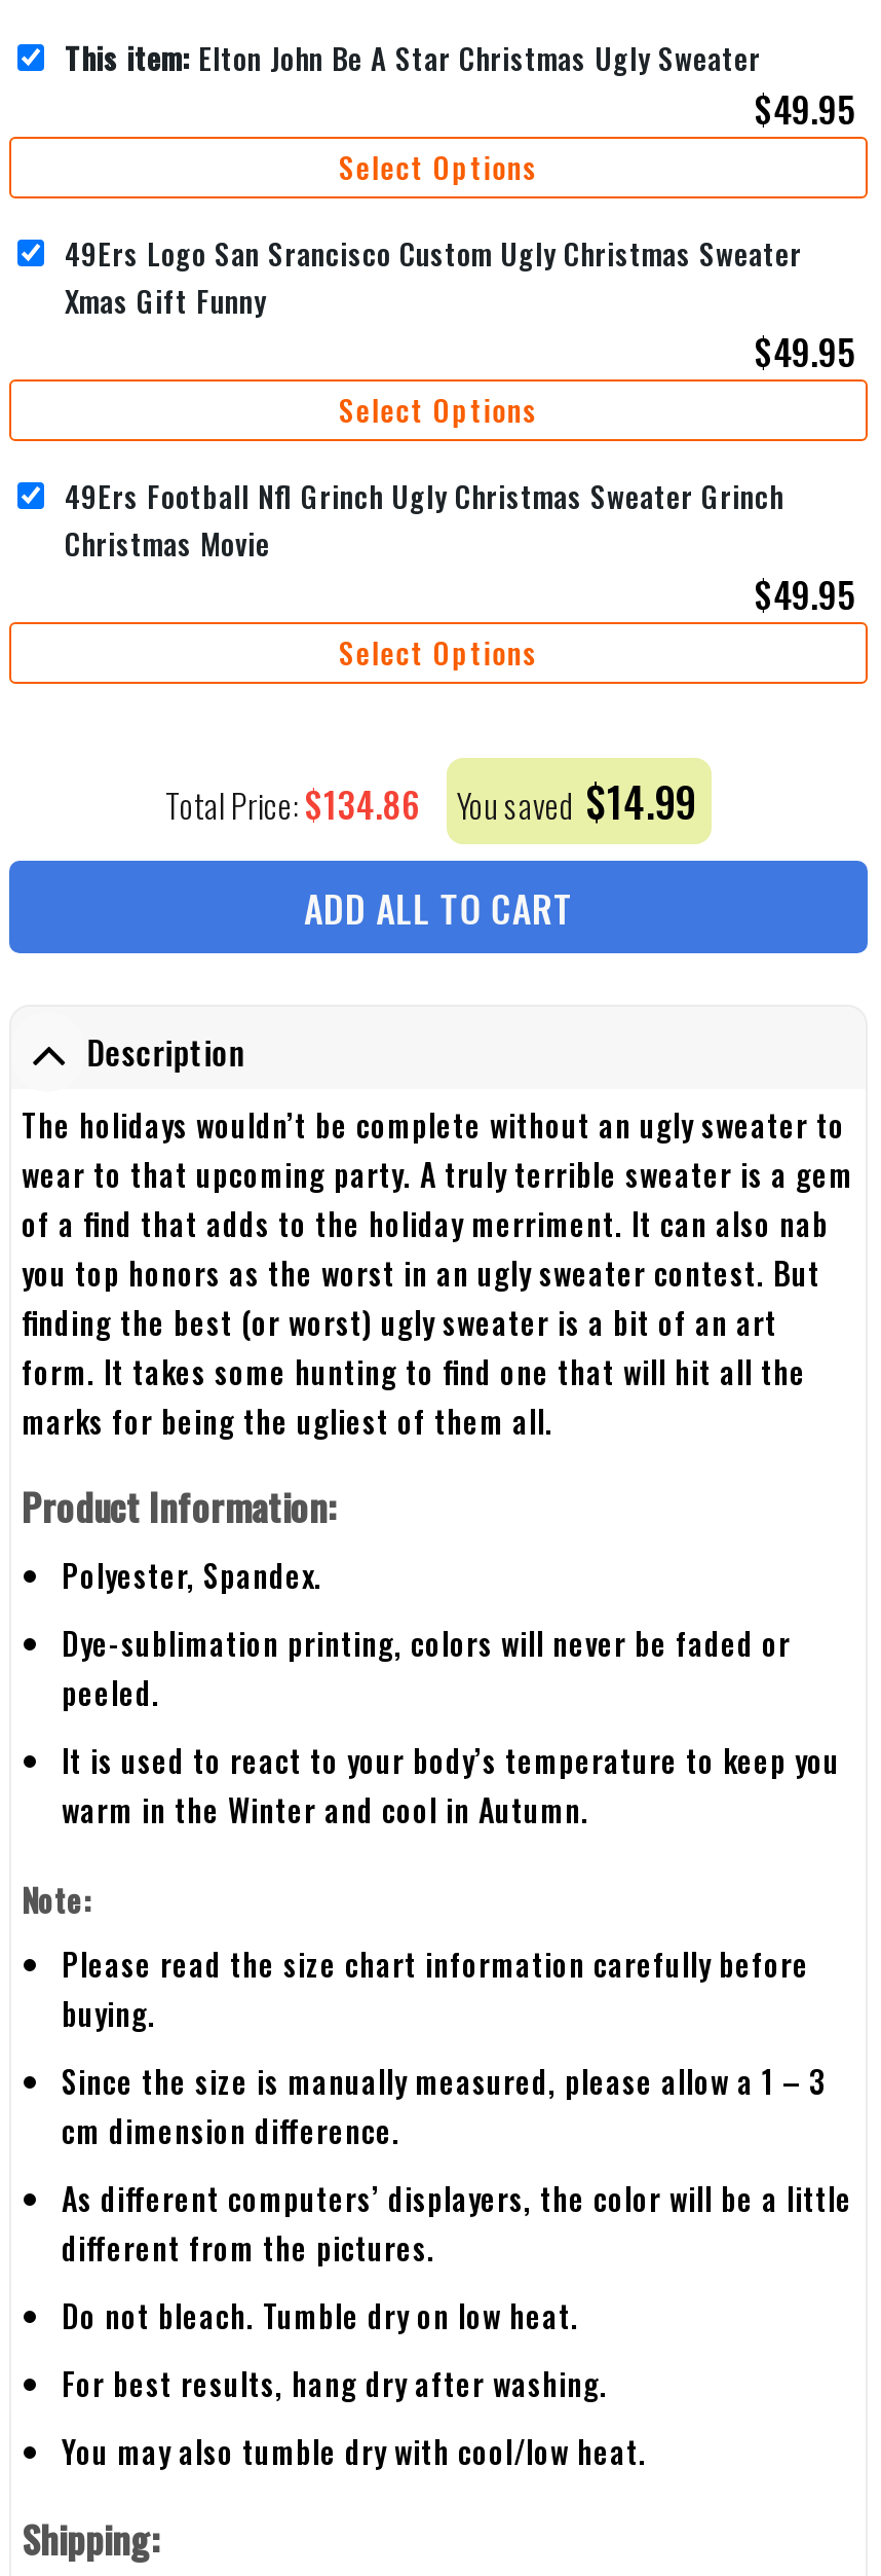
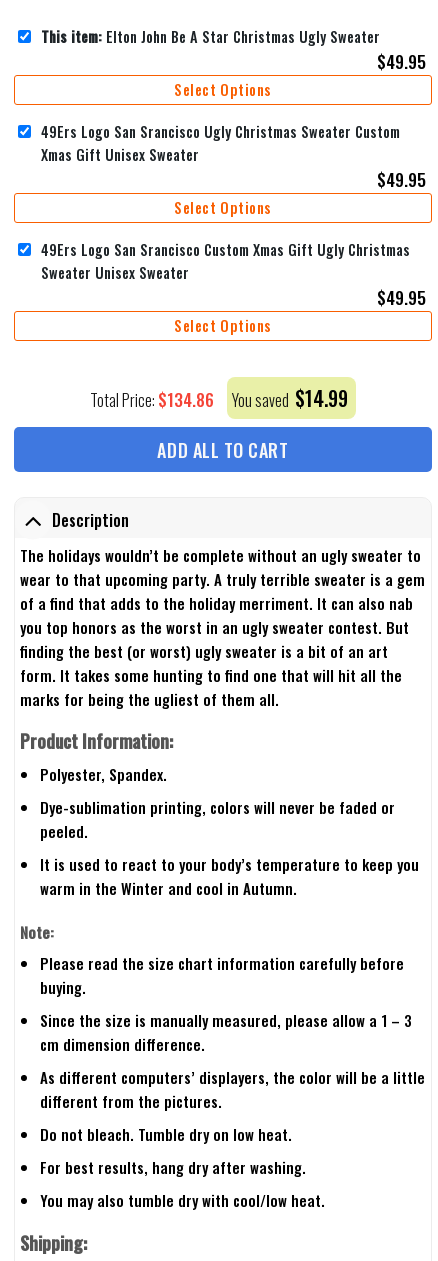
- 49Ers Logo San Srancisco Custom Ugly Christmas Sweater
- Xmas Gift Funny
+ 49Ers Logo San Srancisco Ugly Christmas Sweater Custom
+ Xmas Gift Unisex Sweater

- 49Ers Football Nfl Grinch Ugly Christmas Sweater Grinch
- Christmas Movie
+ 49Ers Logo San Srancisco Custom Xmas Gift Ugly Christmas
+ Sweater Unisex Sweater
